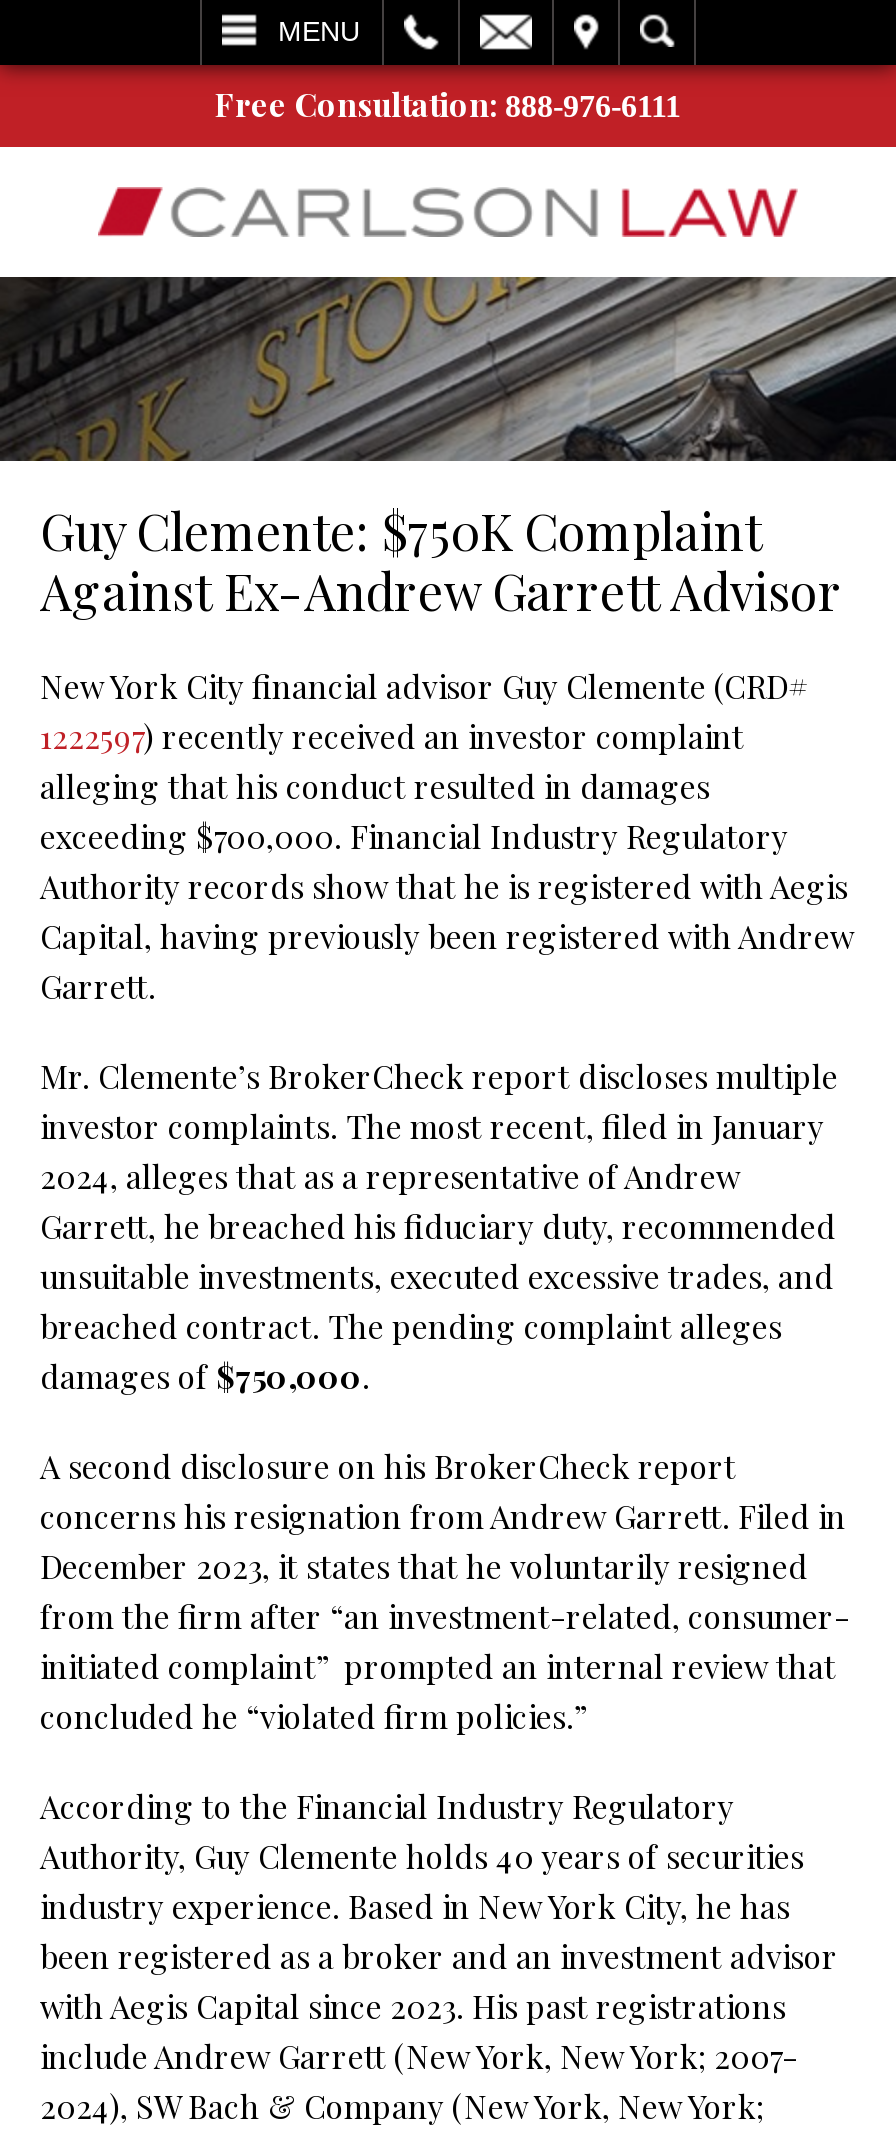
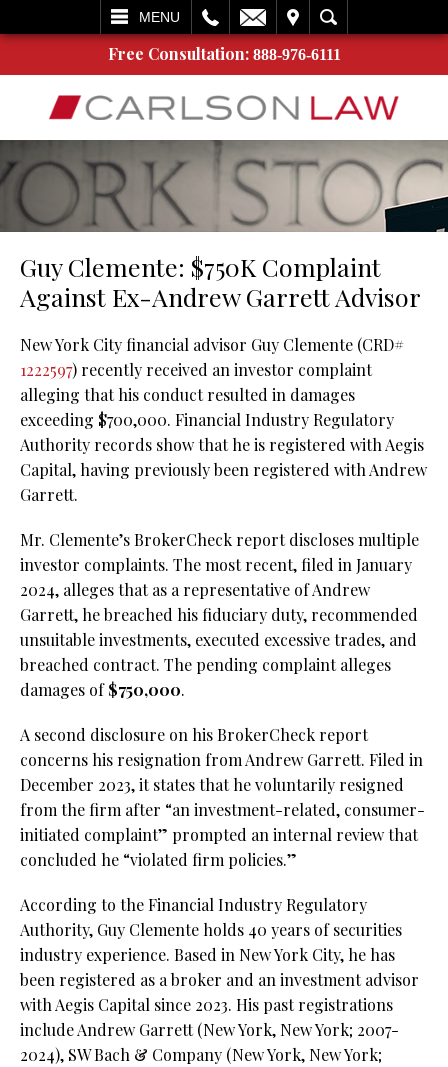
- [image]
+ [image]
